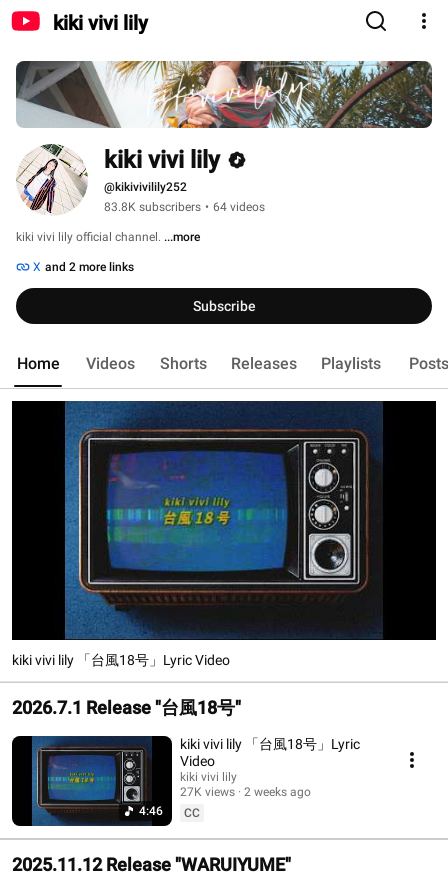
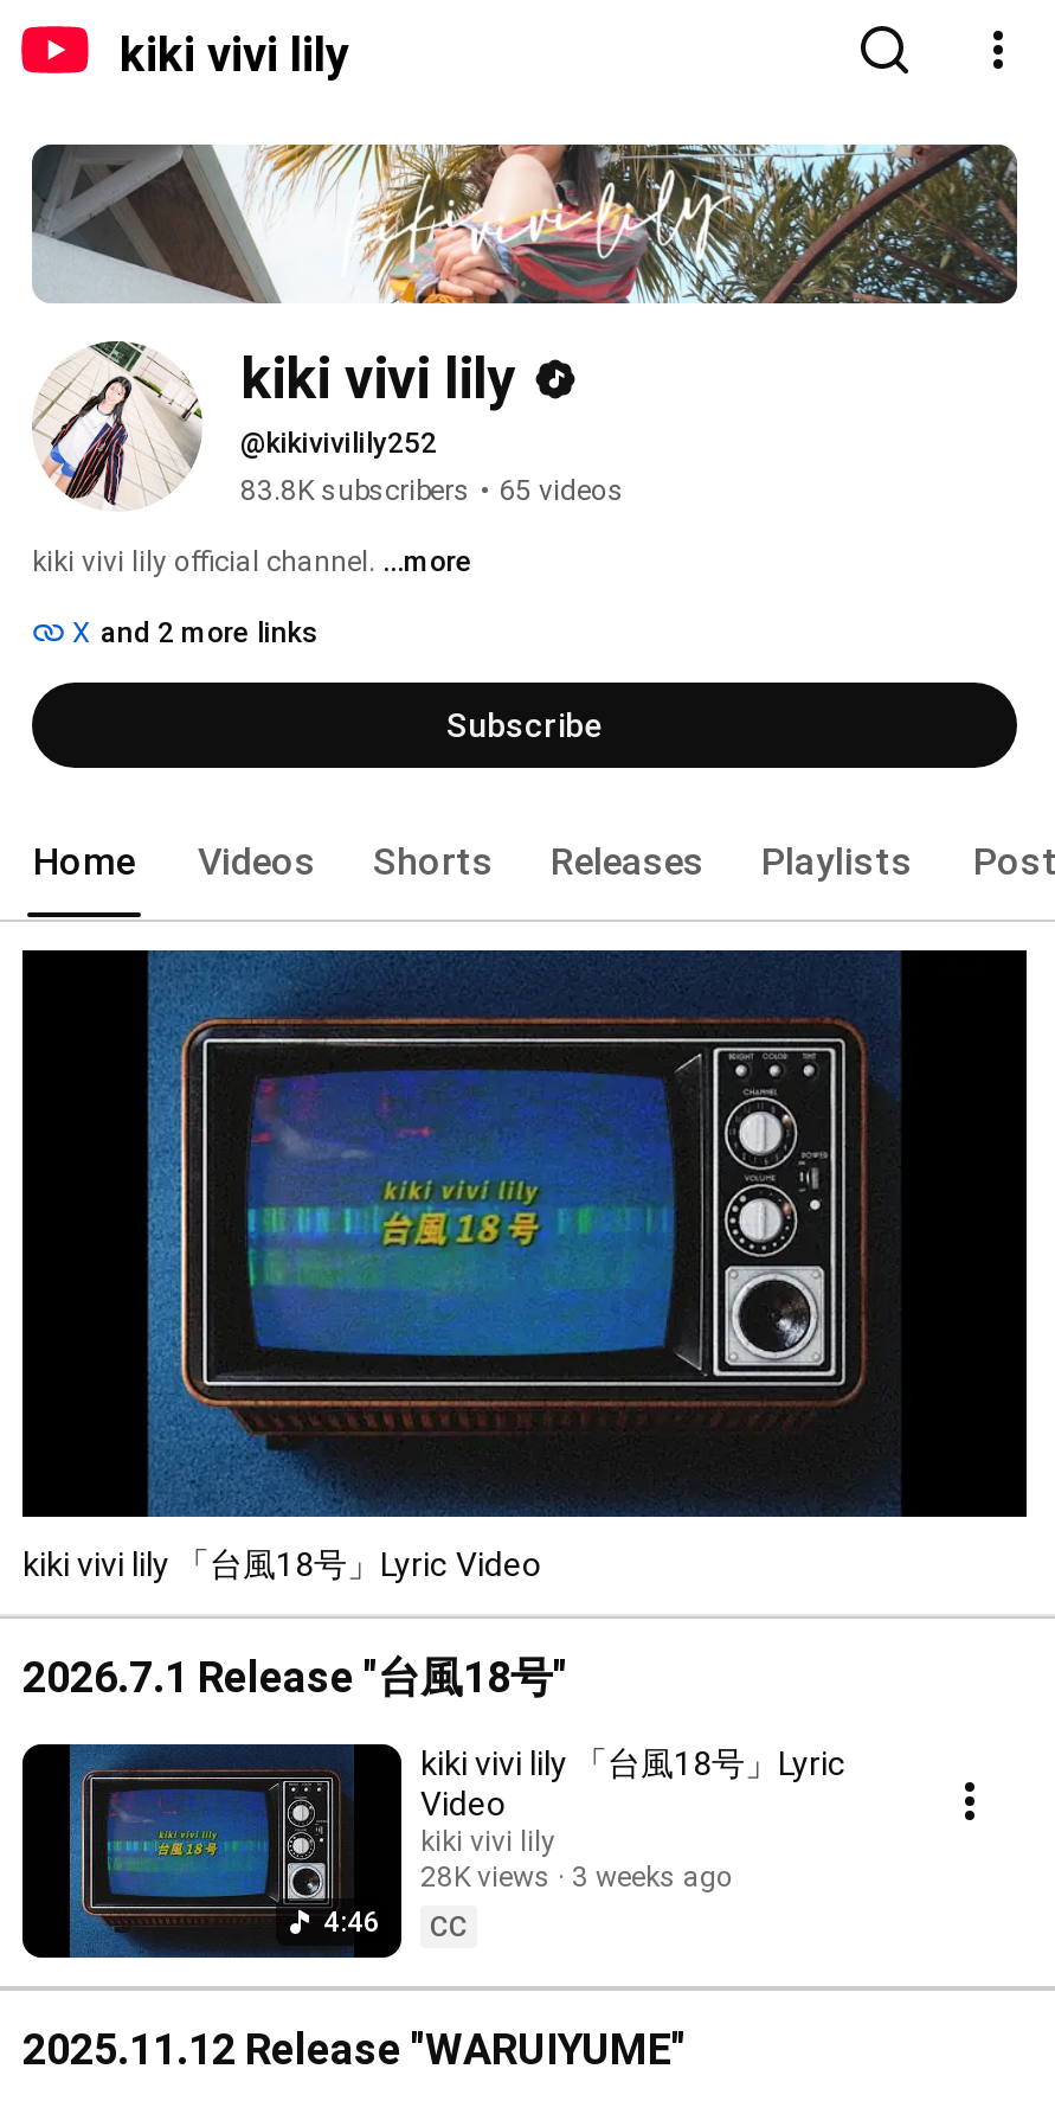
- 83.8K subscribers • 64 videos
+ 83.8K subscribers • 65 videos

- 27K views
+ 28K views

- 2 weeks ago
+ 3 weeks ago
